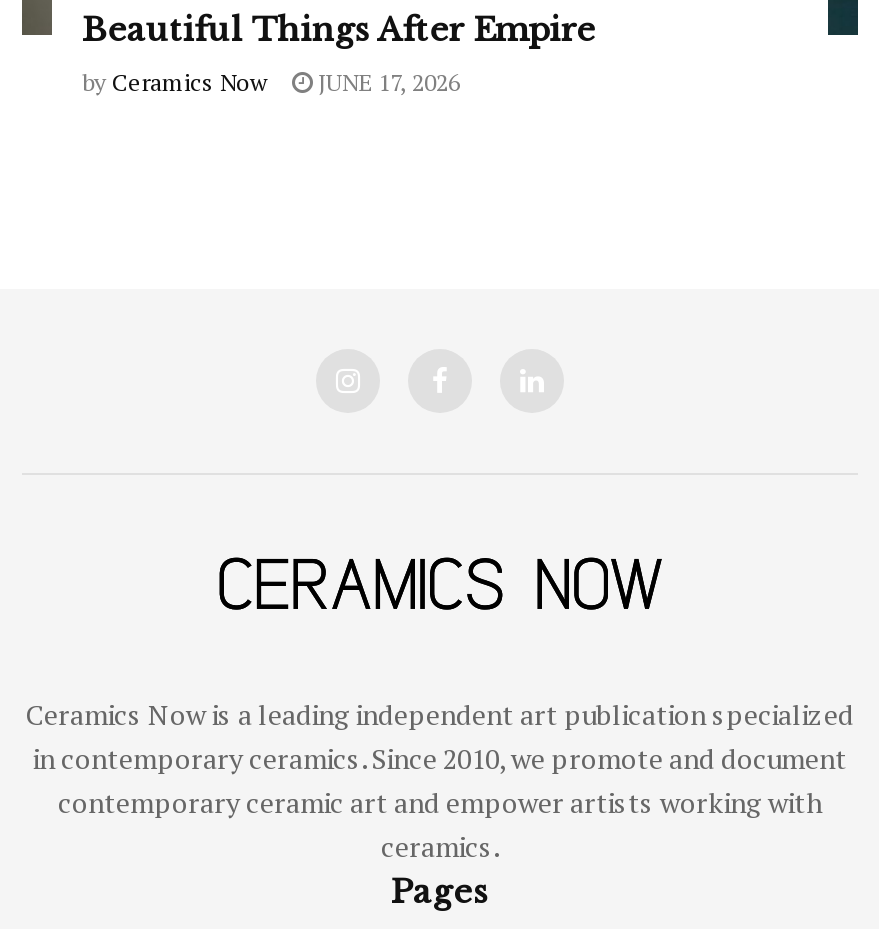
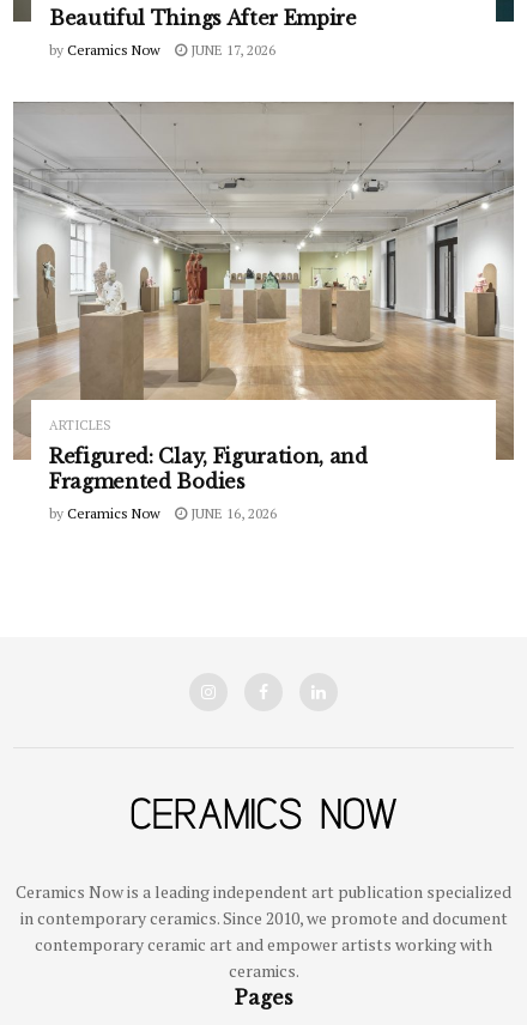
+ [image]
+ ARTICLES
+ Refigured: Clay, Figuration, and
+ Fragmented Bodies
+ by Ceramics Now
+ JUNE 16, 2026
